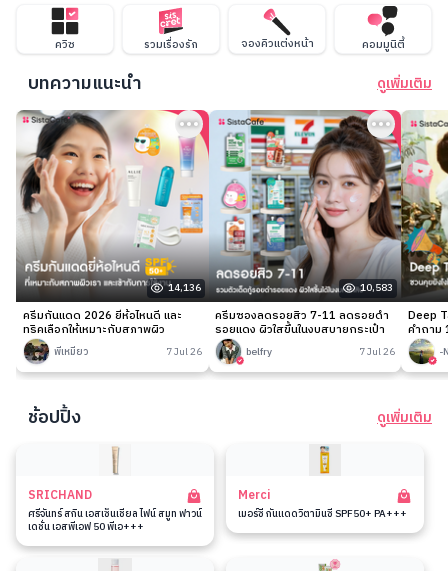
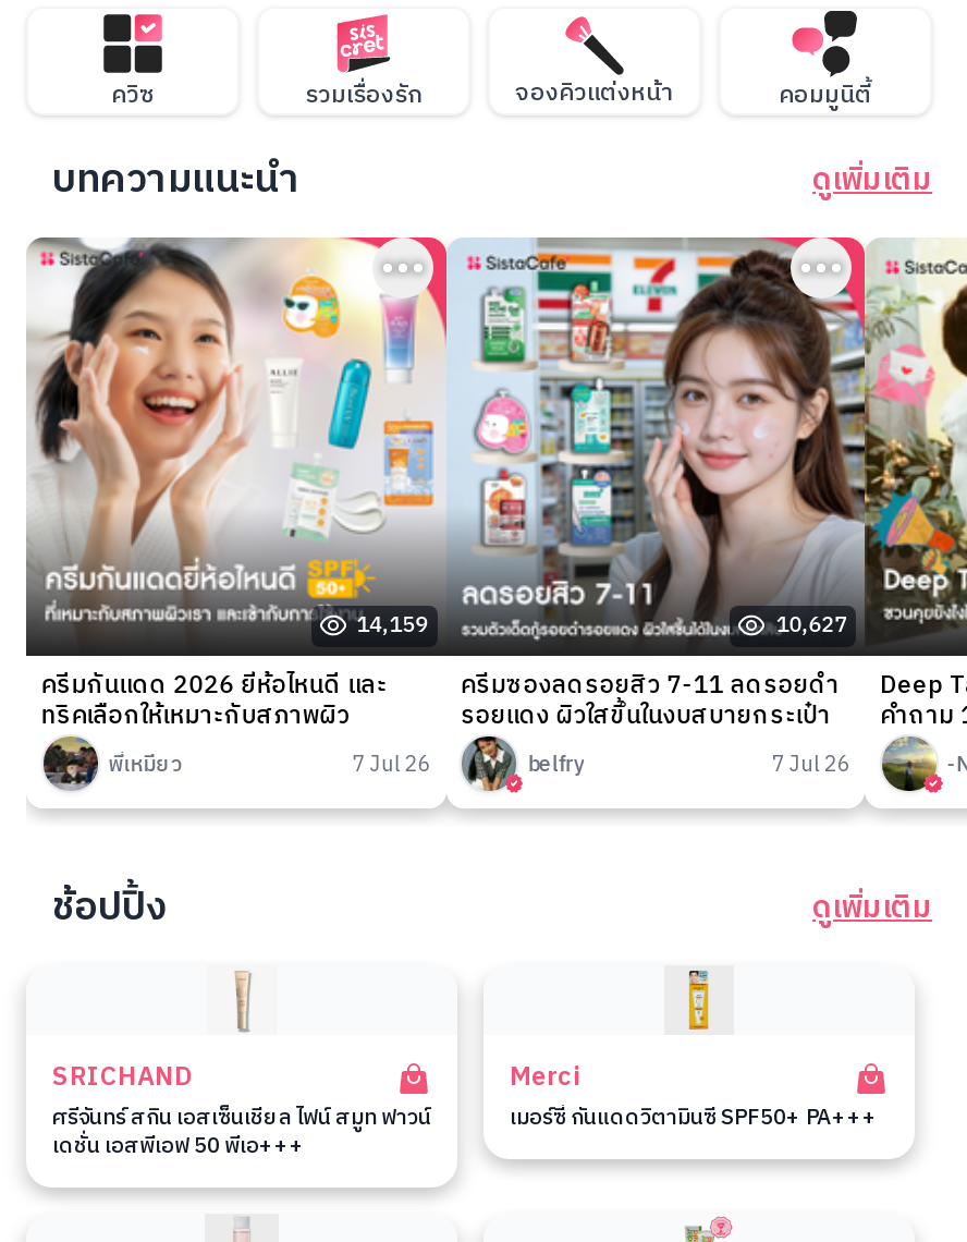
- 14,136
+ 14,159

- 10,583
+ 10,627
